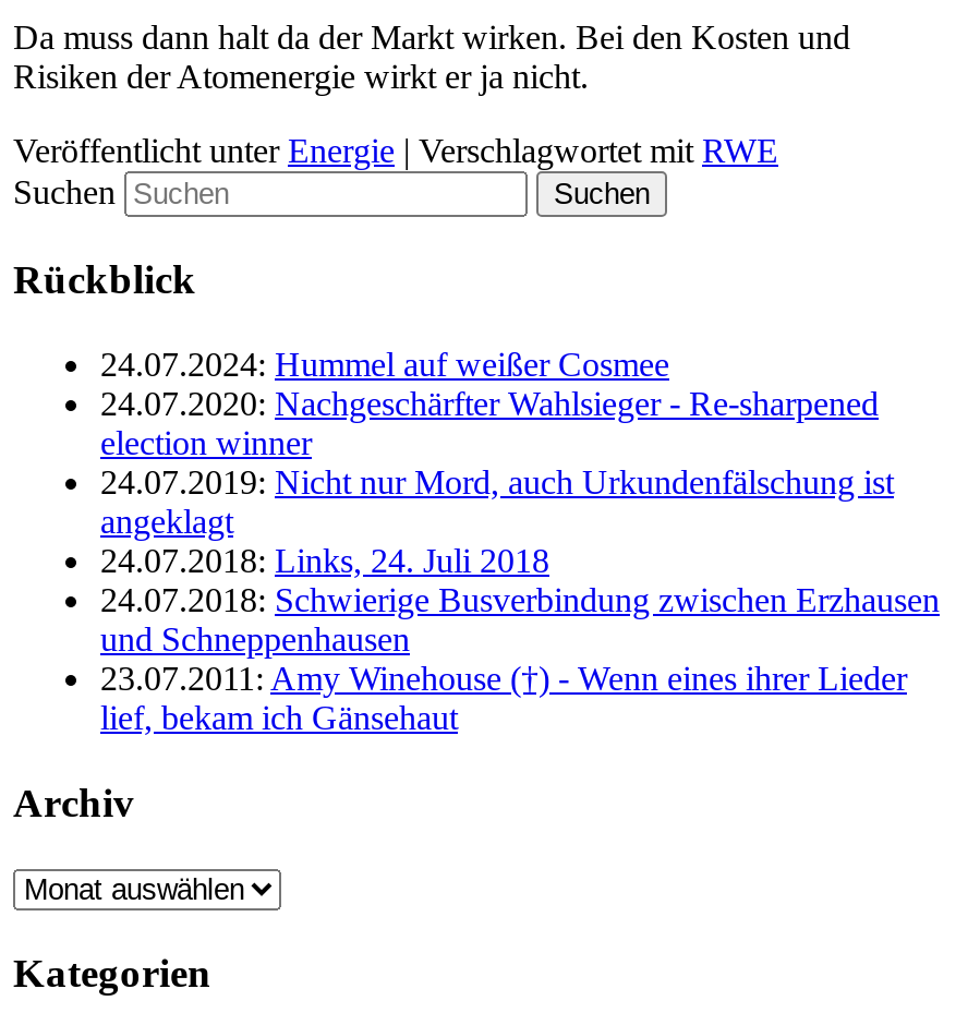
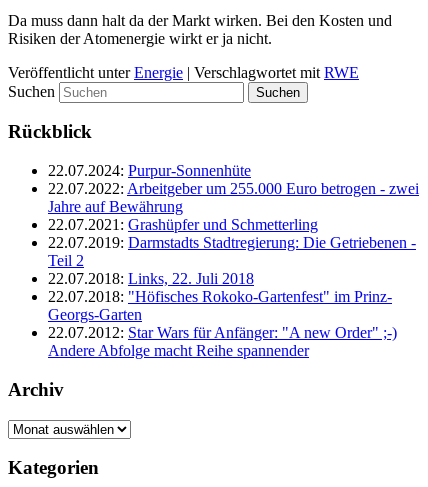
- 24.07.2024: Hummel auf weißer Cosmee
- 24.07.2020: Nachgeschärfter Wahlsieger - Re-sharpened
- election winner
- 24.07.2019: Nicht nur Mord, auch Urkundenfälschung ist
- angeklagt
- 24.07.2018: Links, 24. Juli 2018
- 24.07.2018: Schwierige Busverbindung zwischen Erzhausen
- und Schneppenhausen
- 23.07.2011:Amy Winehouse (†) - Wenn eines ihrer Lieder
- lief, bekam ich Gänsehaut
+ 22.07.2024: Purpur-Sonnenhüte
+ 22.07.2022: Arbeitgeber um 255.000 Euro betrogen - zwei
+ Jahre auf Bewährung
+ 22.07.2021: Grashüpfer und Schmetterling
+ 22.07.2019: Darmstadts Stadtregierung: Die Getriebenen -
+ Teil 2
+ 22.07.2018: Links, 22. Juli 2018
+ 22.07.2018: "Höfisches Rokoko-Gartenfest" im Prinz-
+ Georgs-Garten
+ 22.07.2012: Star Wars für Anfänger: "A new Order" ;-)
+ Andere Abfolge macht Reihe spannender
